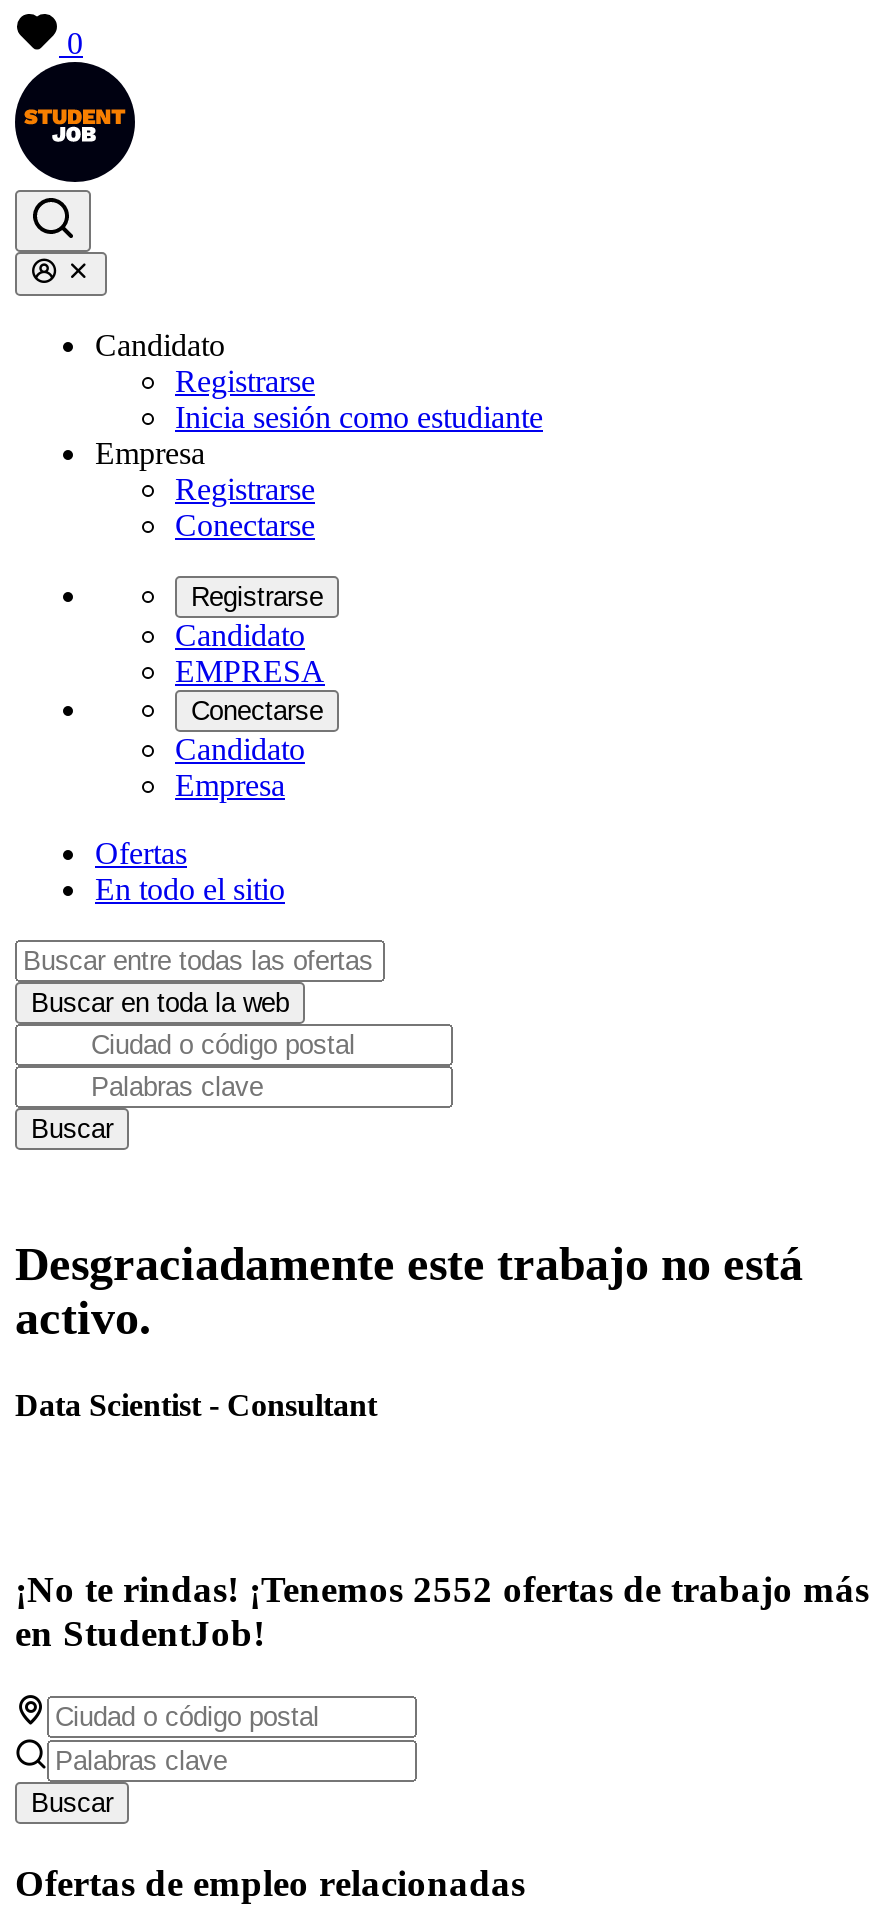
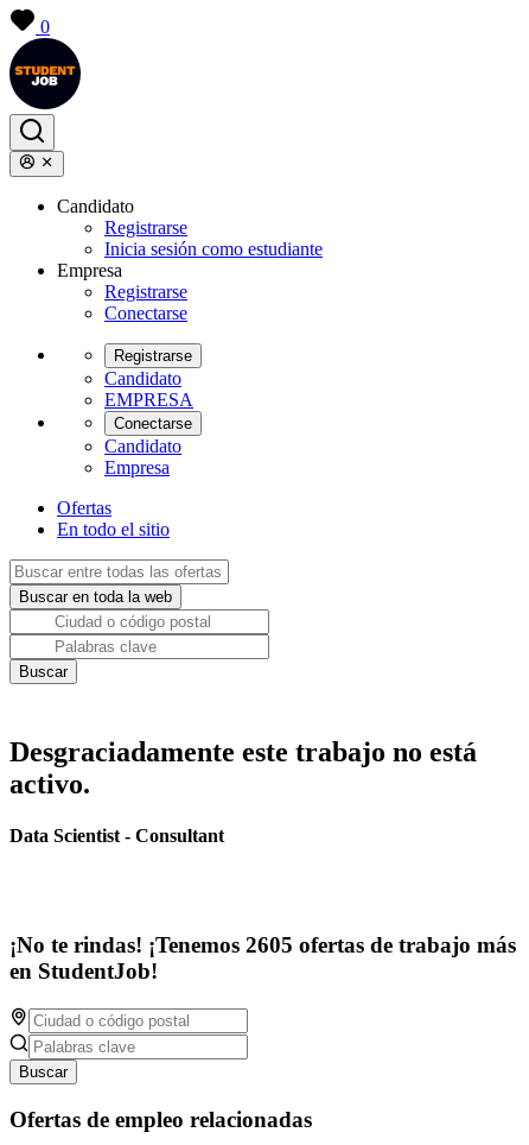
- ¡No te rindas! ¡Tenemos 2552 ofertas de trabajo más
+ ¡No te rindas! ¡Tenemos 2605 ofertas de trabajo más
